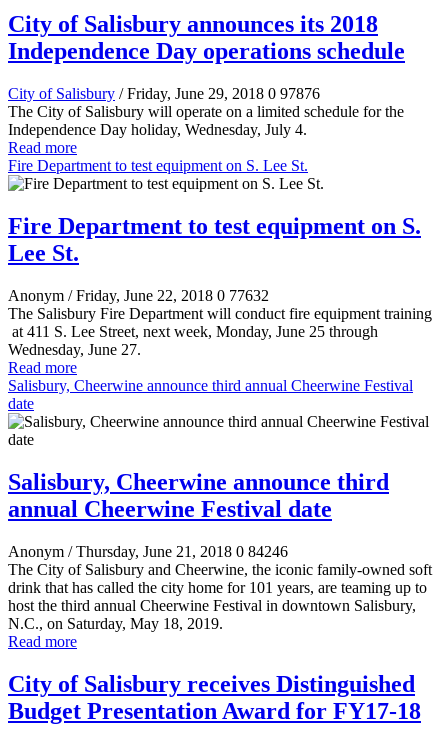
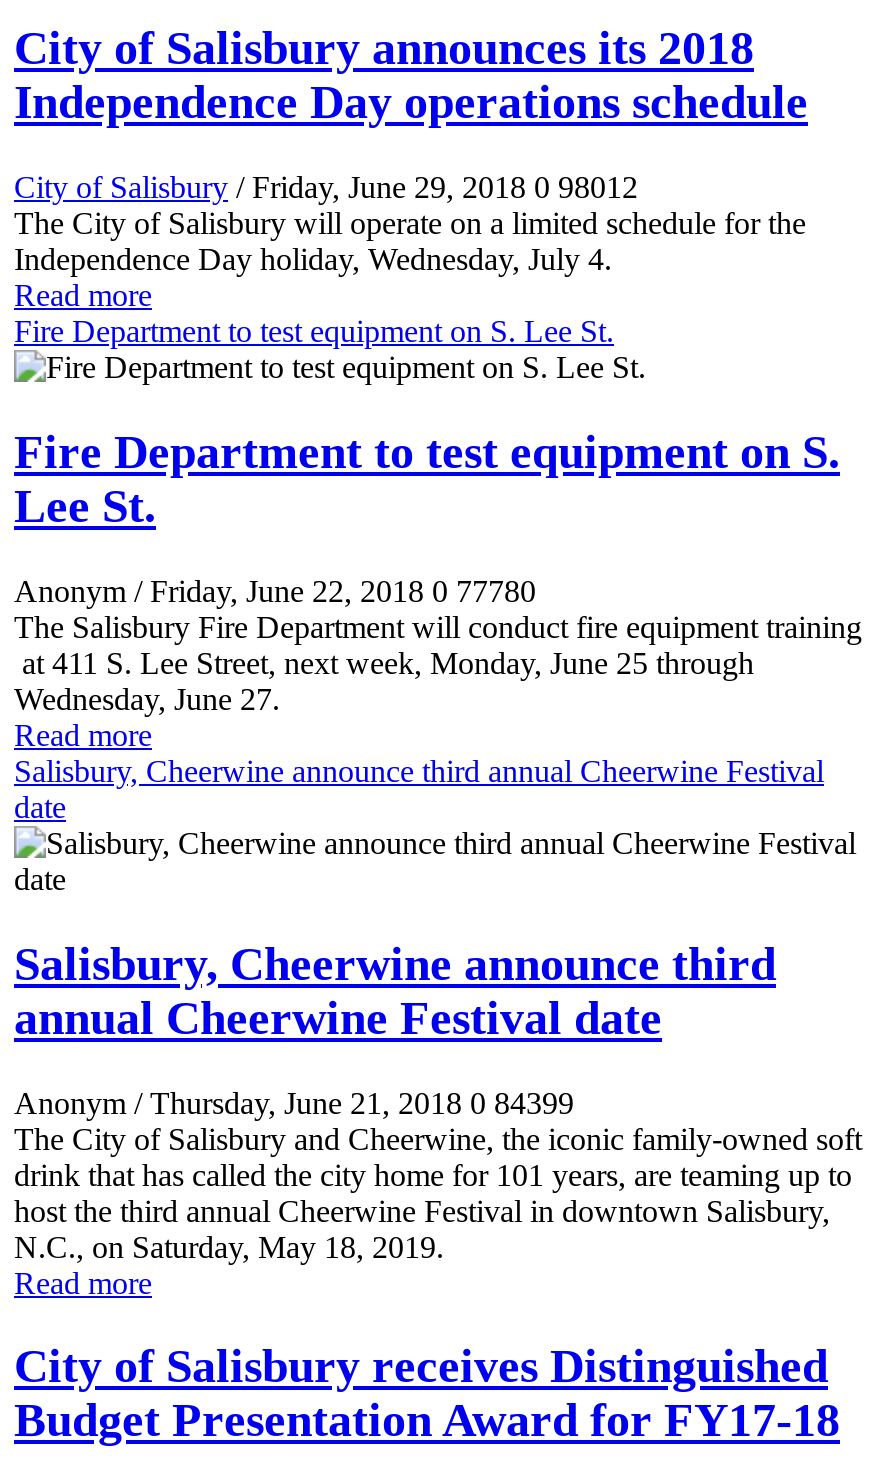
- City of Salisbury / Friday, June 29, 2018 0 97876
+ City of Salisbury / Friday, June 29, 2018 0 98012

- Anonym / Friday, June 22, 2018 0 77632
+ Anonym / Friday, June 22, 2018 0 77780

- Anonym / Thursday, June 21, 2018 0 84246
+ Anonym / Thursday, June 21, 2018 0 84399
